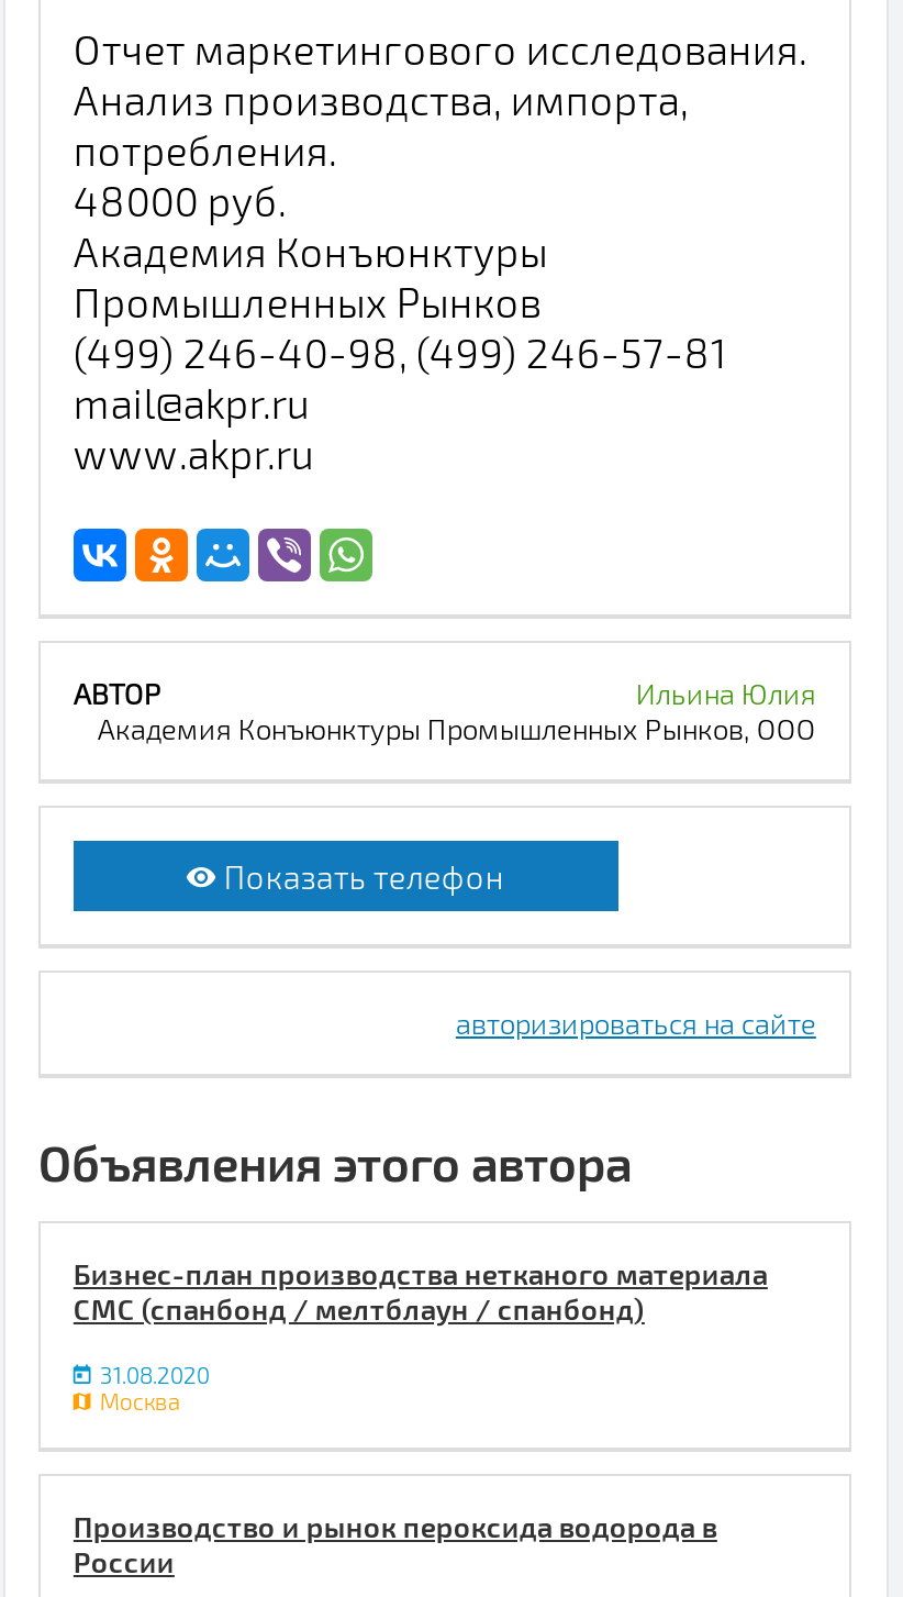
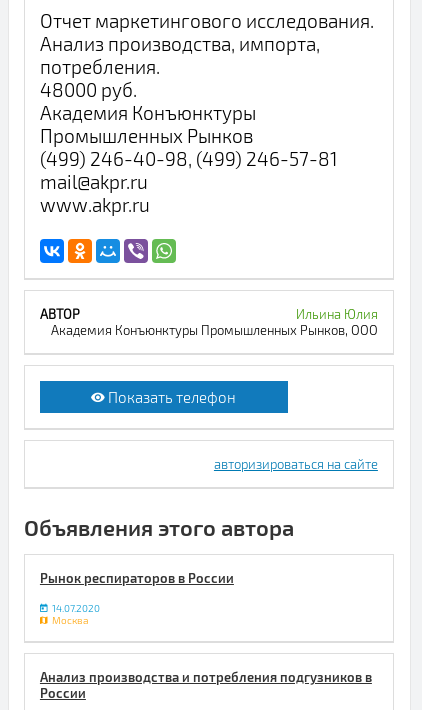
- Бизнес-план производства нетканого материала
- СМС (спанбонд / мелтблаун / спанбонд)
+ Рынок респираторов в России

- 31.08.2020
+ 14.07.2020

- Производство и рынок пероксида водорода в
+ Анализ производства и потребления подгузников в
